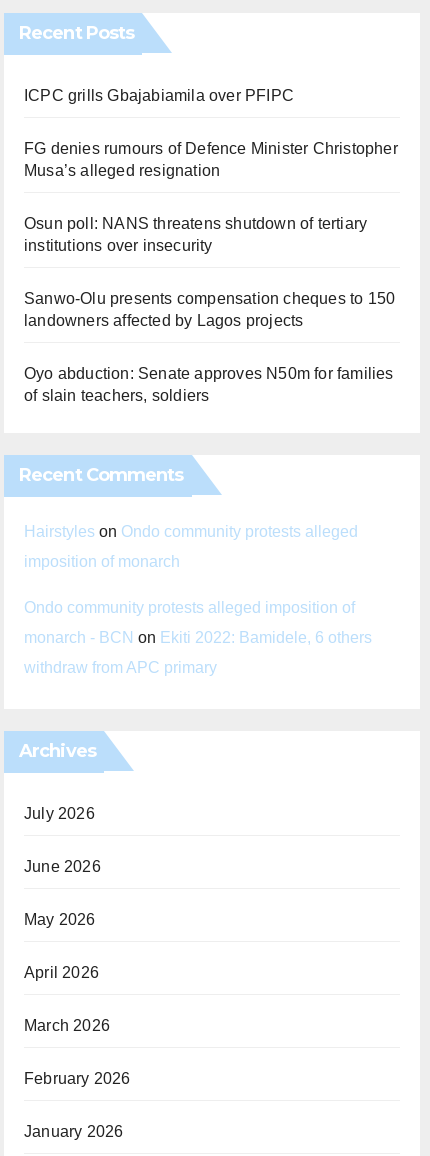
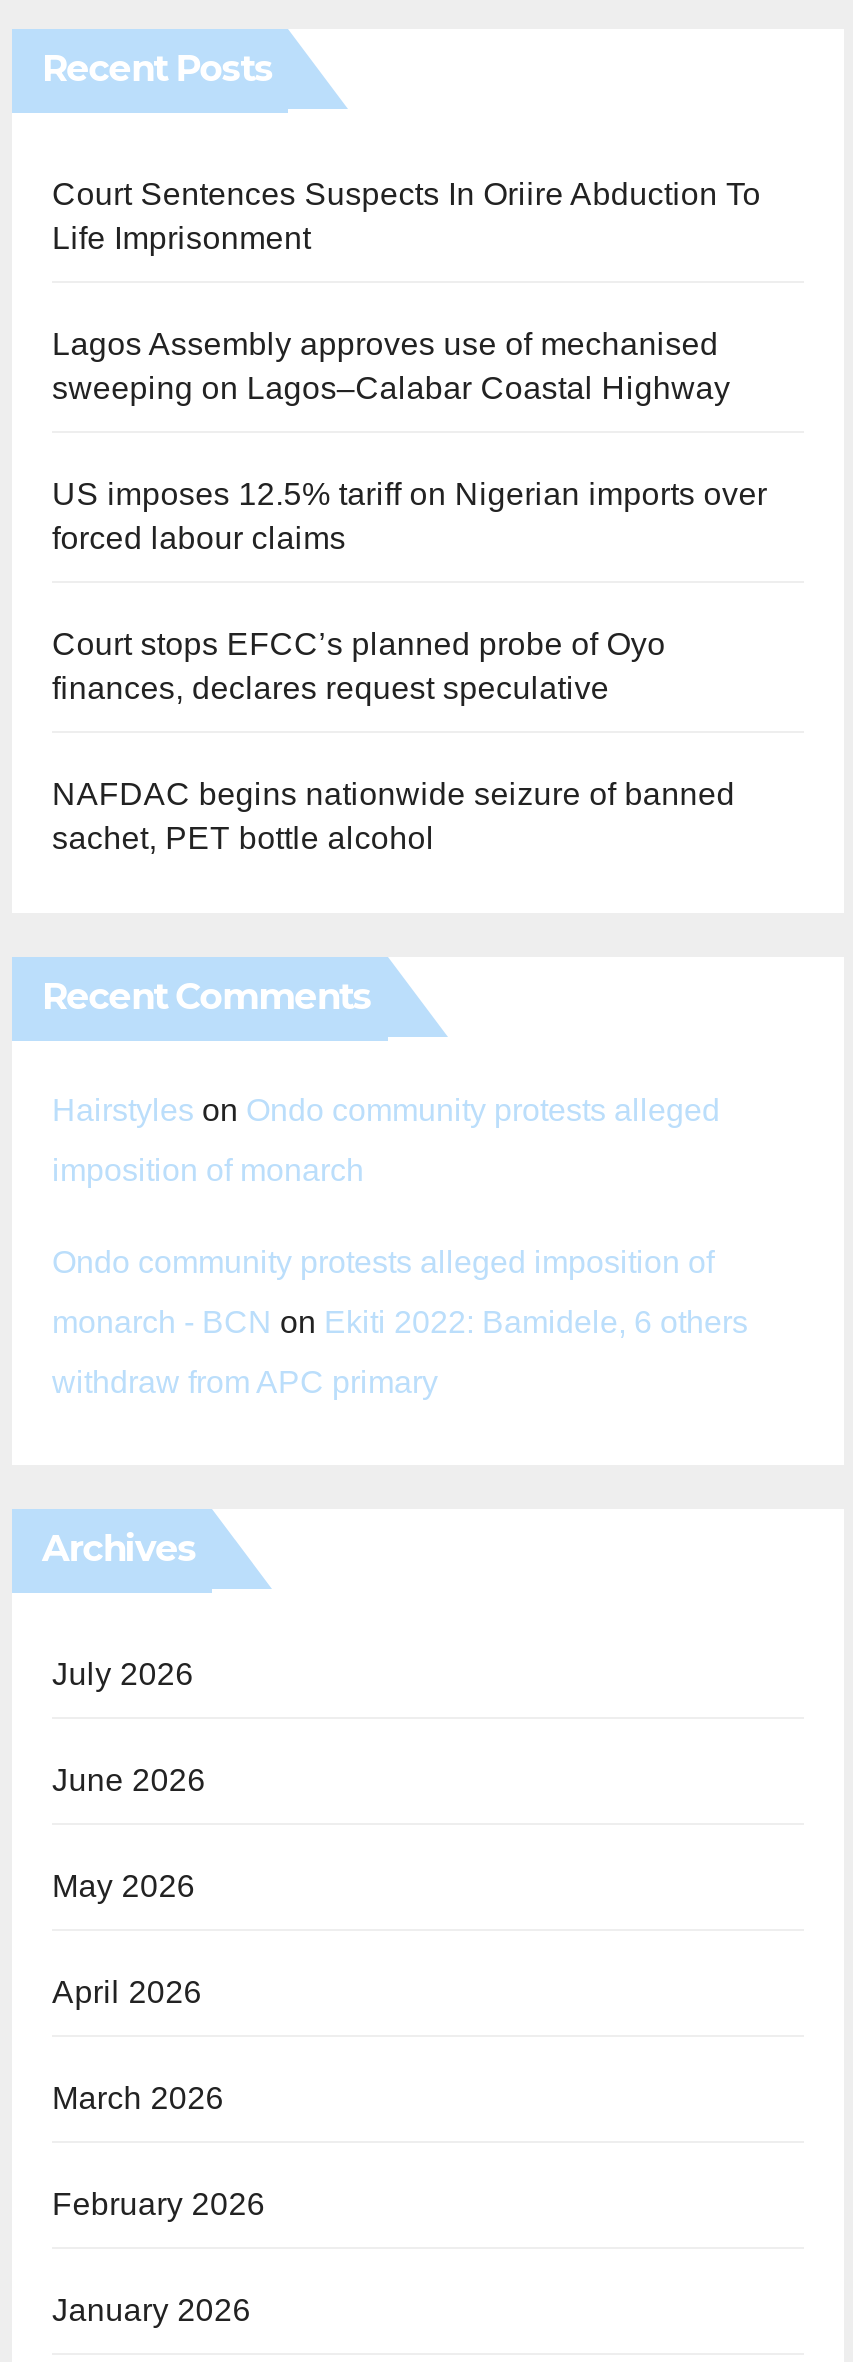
- ICPC grills Gbajabiamila over PFIPC
+ Court Sentences Suspects In Oriire Abduction To
+ Life Imprisonment

- FG denies rumours of Defence Minister Christopher
- Musa’s alleged resignation
+ Lagos Assembly approves use of mechanised
+ sweeping on Lagos–Calabar Coastal Highway

- Osun poll: NANS threatens shutdown of tertiary
- institutions over insecurity
+ US imposes 12.5% tariff on Nigerian imports over
+ forced labour claims

- Sanwo-Olu presents compensation cheques to 150
- landowners affected by Lagos projects
+ Court stops EFCC’s planned probe of Oyo
+ finances, declares request speculative

- Oyo abduction: Senate approves N50m for families
- of slain teachers, soldiers
+ NAFDAC begins nationwide seizure of banned
+ sachet, PET bottle alcohol
